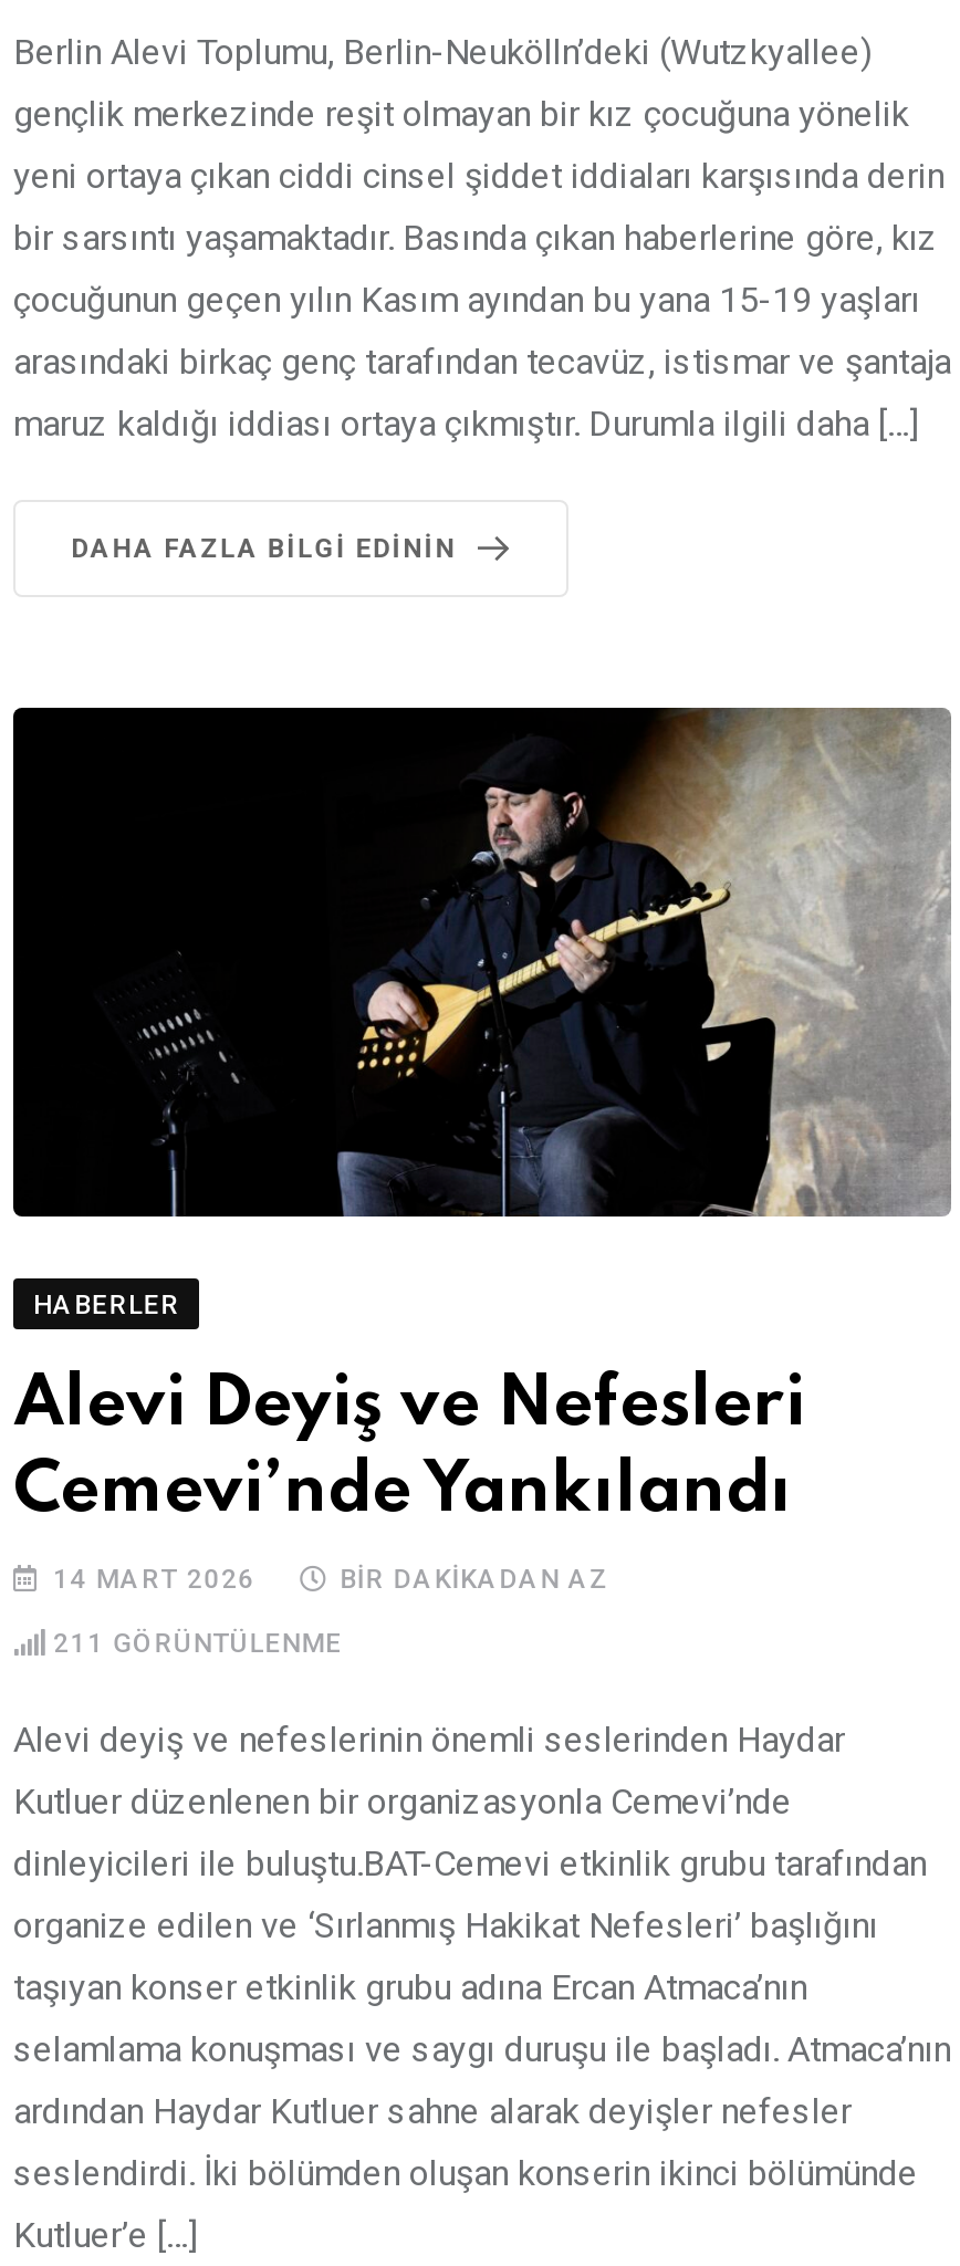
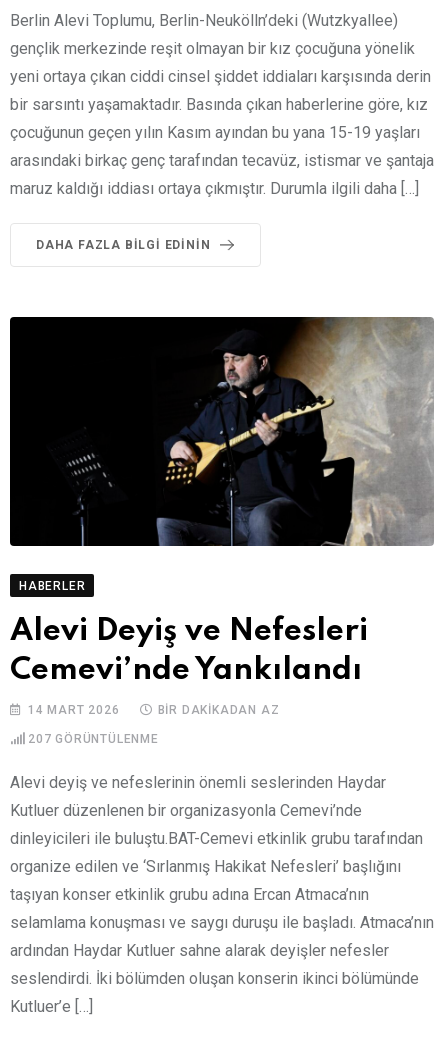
- 211 GÖRÜNTÜLENME
+ 207 GÖRÜNTÜLENME
